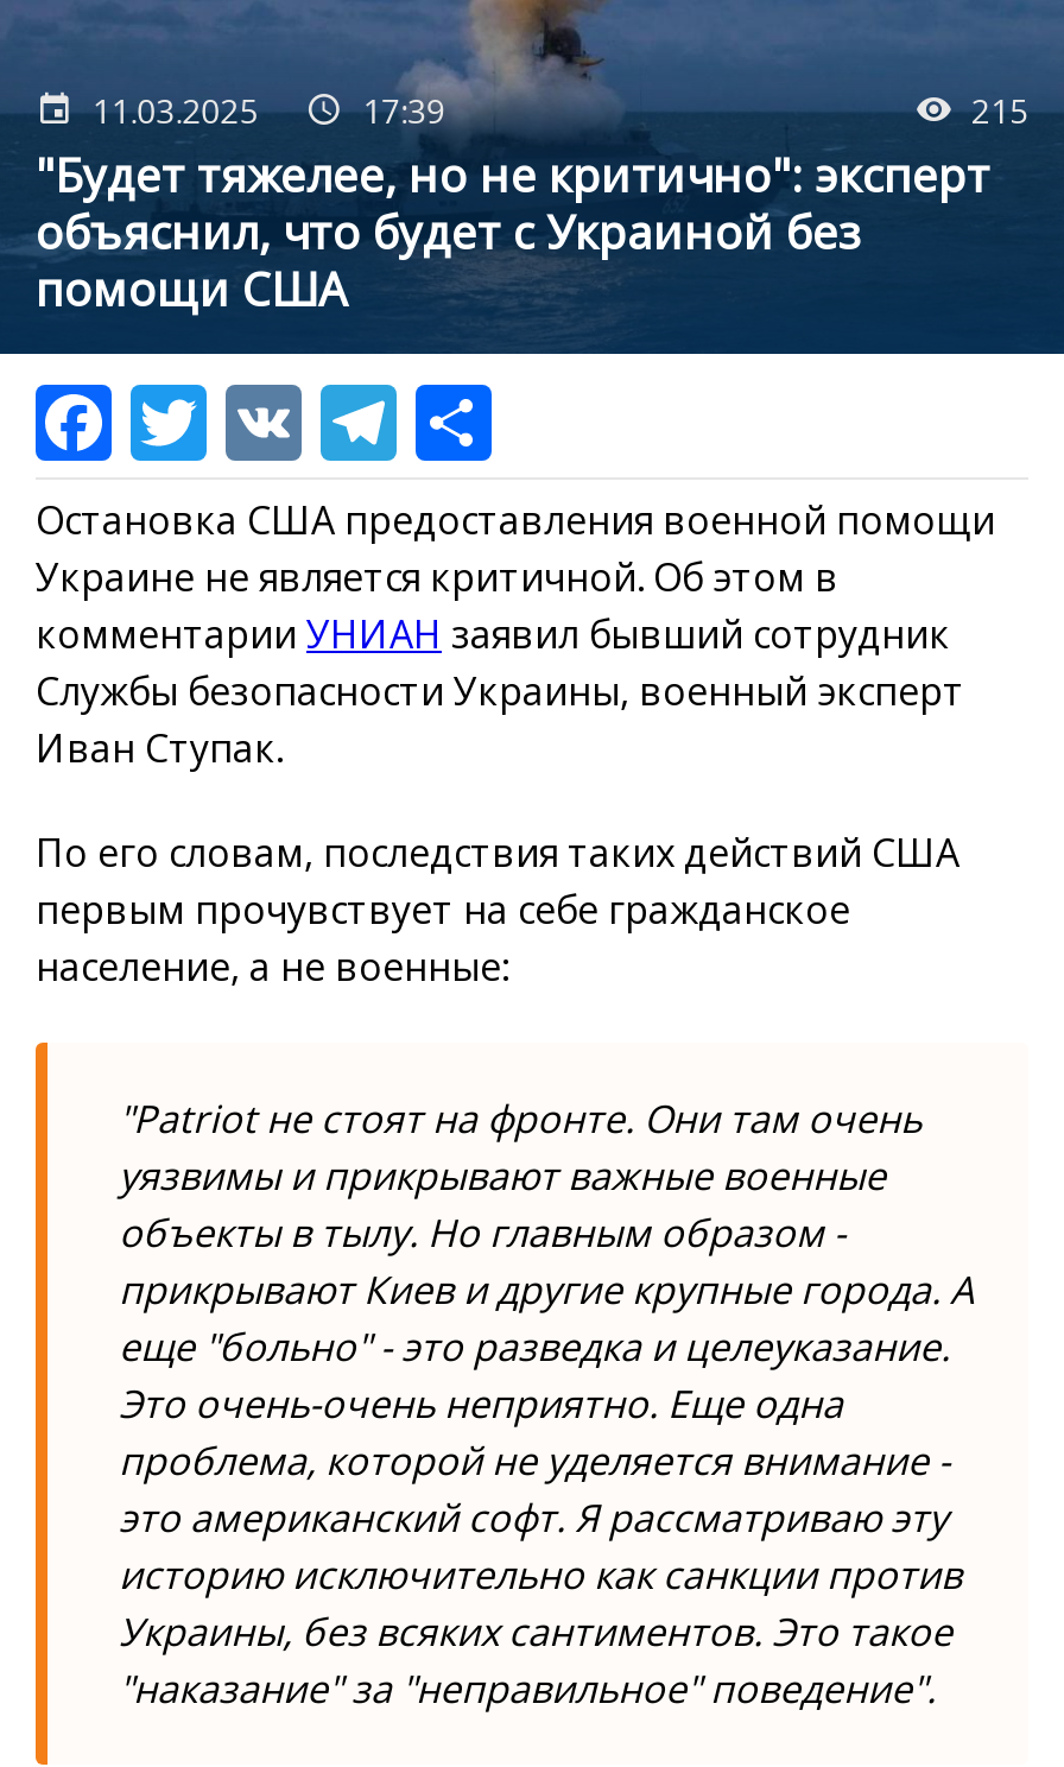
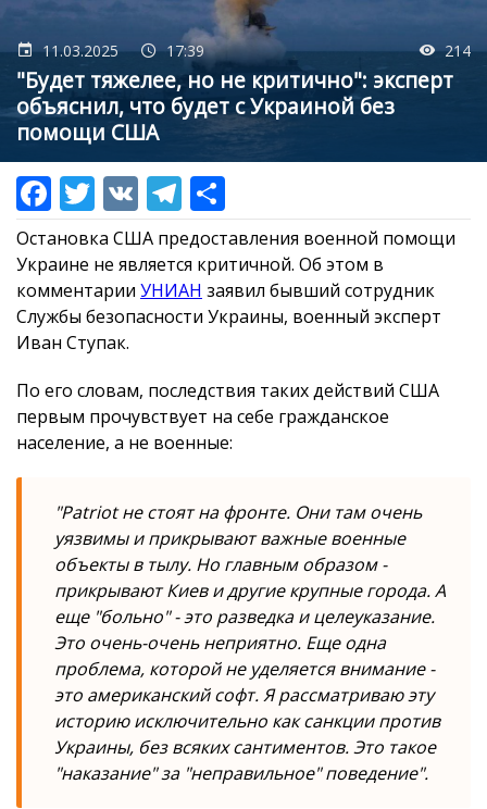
- 215
+ 214
